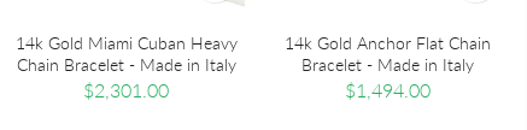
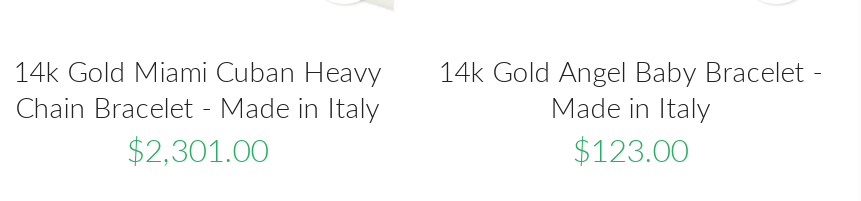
- 14k Gold Anchor Flat Chain
- Bracelet - Made in Italy
- $1,494.00
+ 14k Gold Angel Baby Bracelet -
+ Made in Italy
+ $123.00
